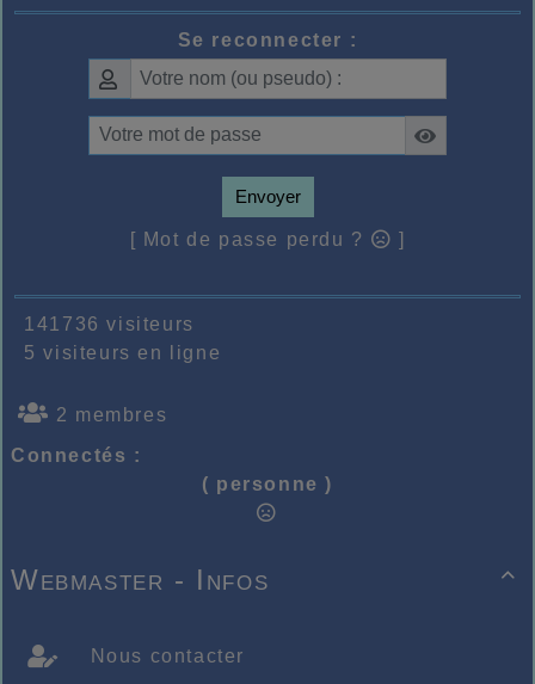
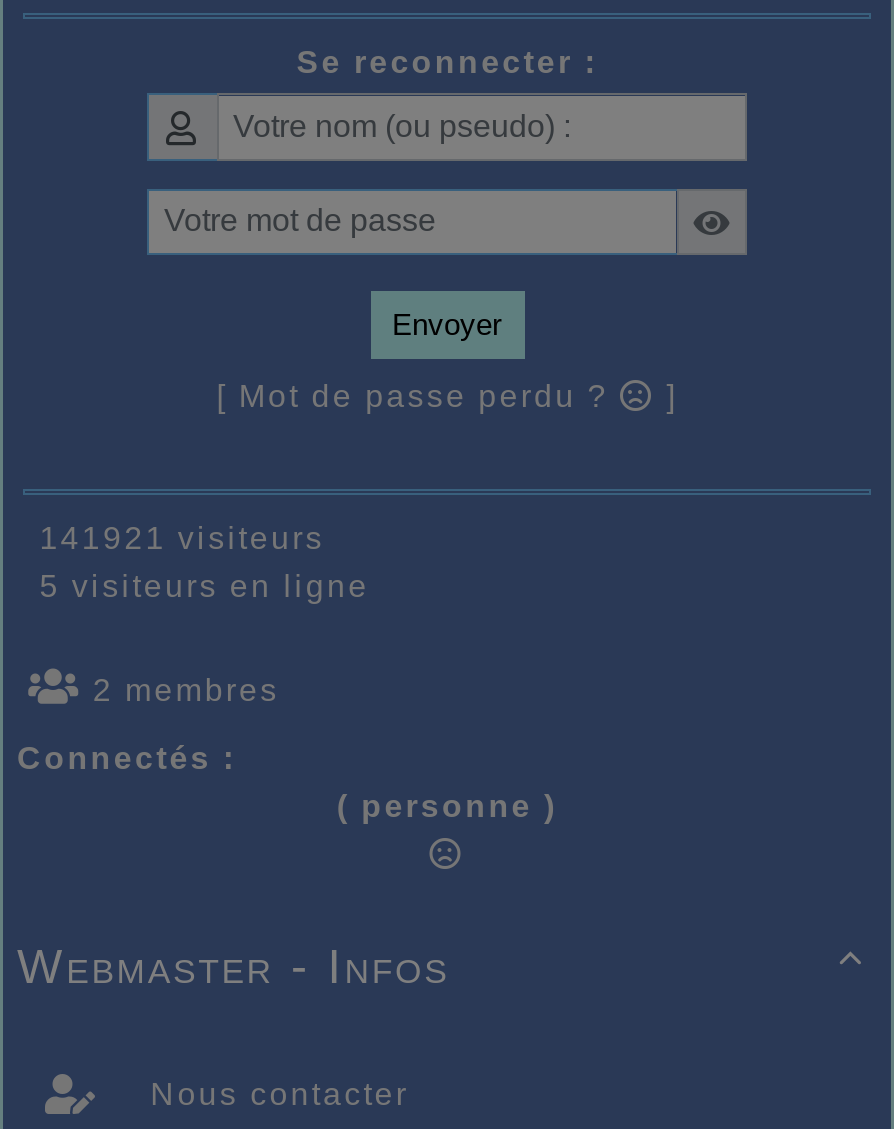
- 141736 visiteurs
+ 141921 visiteurs
